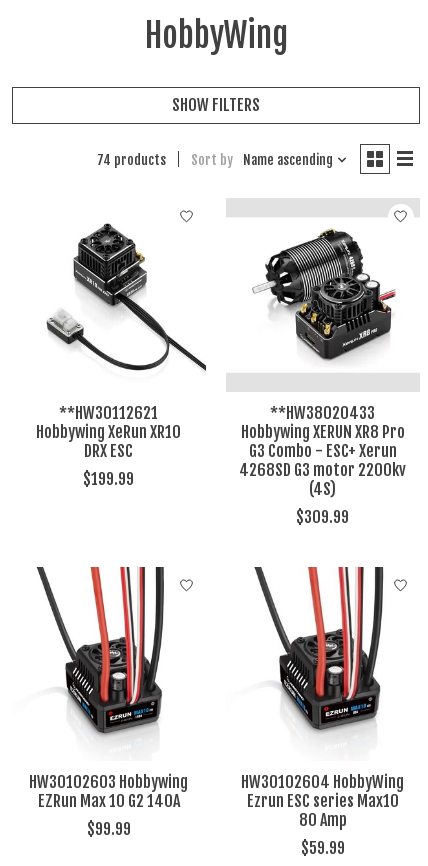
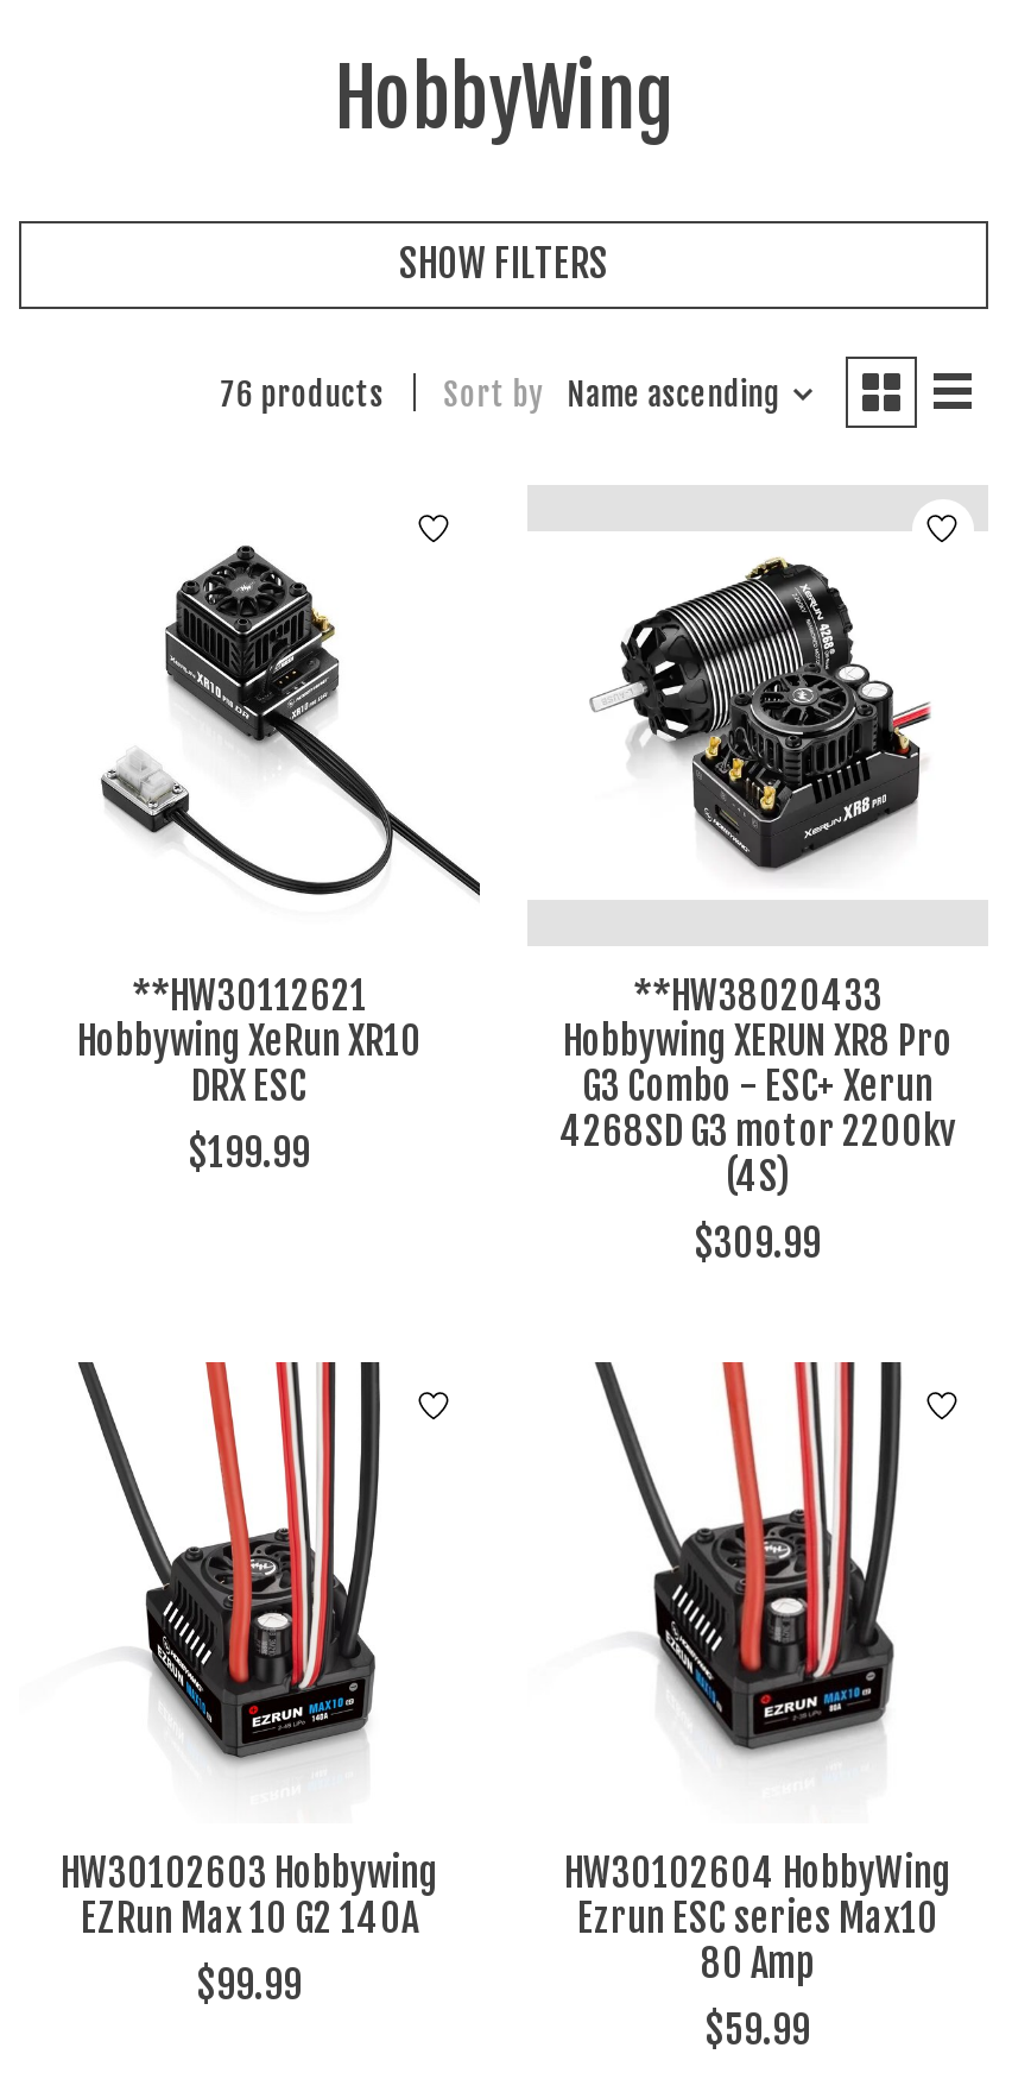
- 74 products Sort by Name ascending
+ 76 products Sort by Name ascending
